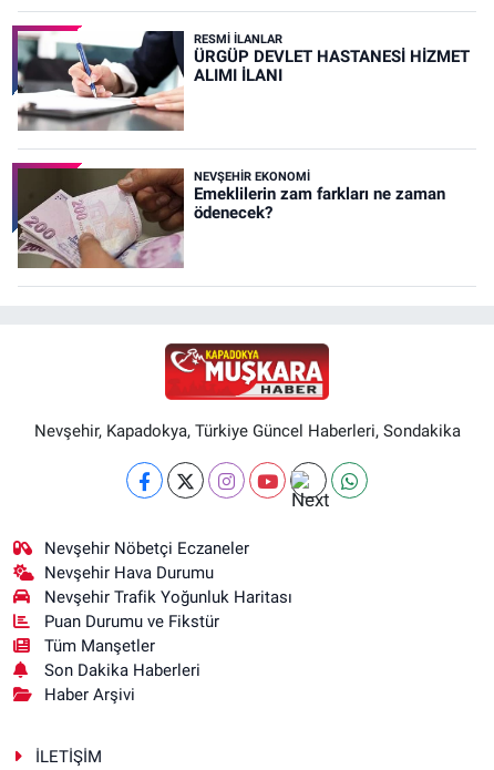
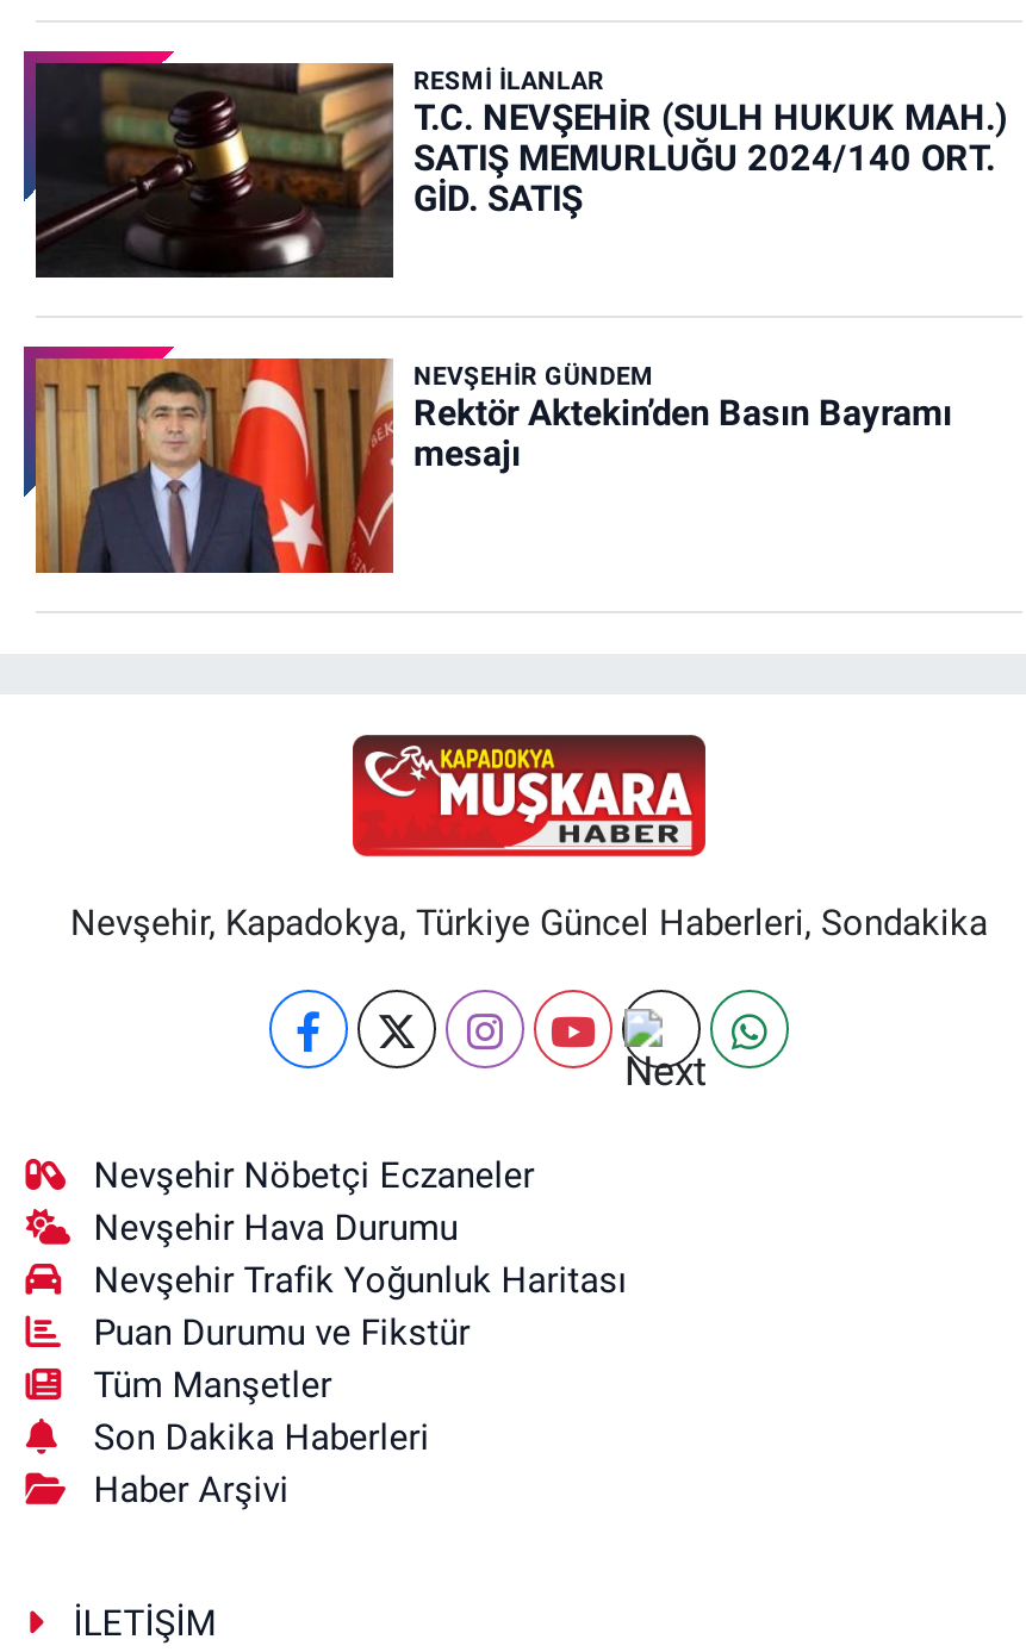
- [image]
- ÜRGÜP DEVLET HASTANESİ HİZMET
- ALIMI İLANI
+ [image]
+ T.C. NEVŞEHİR (SULH HUKUK MAH.)
+ SATIŞ MEMURLUĞU 2024/140 ORT.
+ GİD. SATIŞ

- [image]
- NEVŞEHIR EKONOMI
- Emeklilerin zam farkları ne zaman
- ödenecek?
+ [image]
+ NEVŞEHIR GÜNDEM
+ Rektör Aktekin’den Basın Bayramı
+ mesajı
